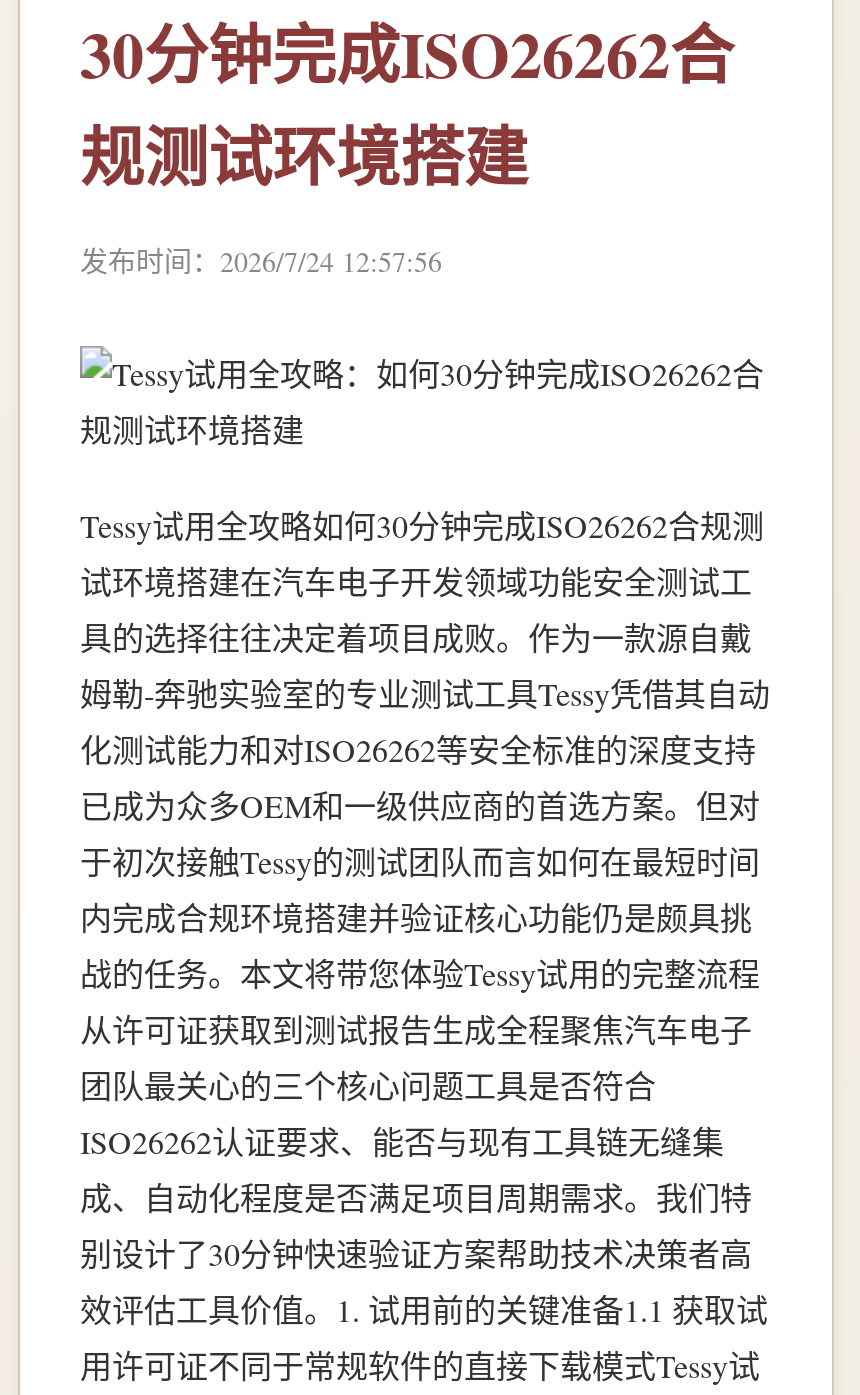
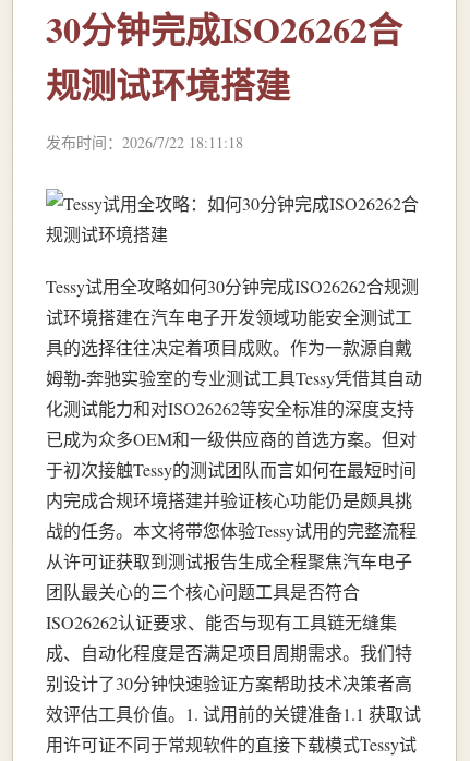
- 发布时间：2026/7/24 12:57:56
+ 发布时间：2026/7/22 18:11:18
